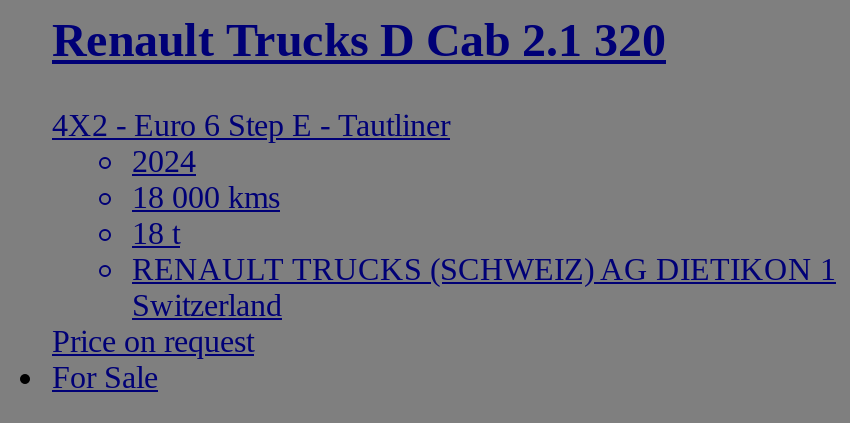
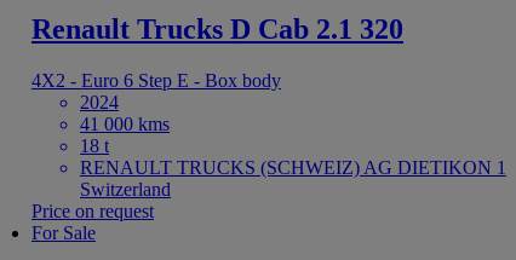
- 4X2 - Euro 6 Step E - Tautliner
+ 4X2 - Euro 6 Step E - Box body

- 18 000 kms
+ 41 000 kms
